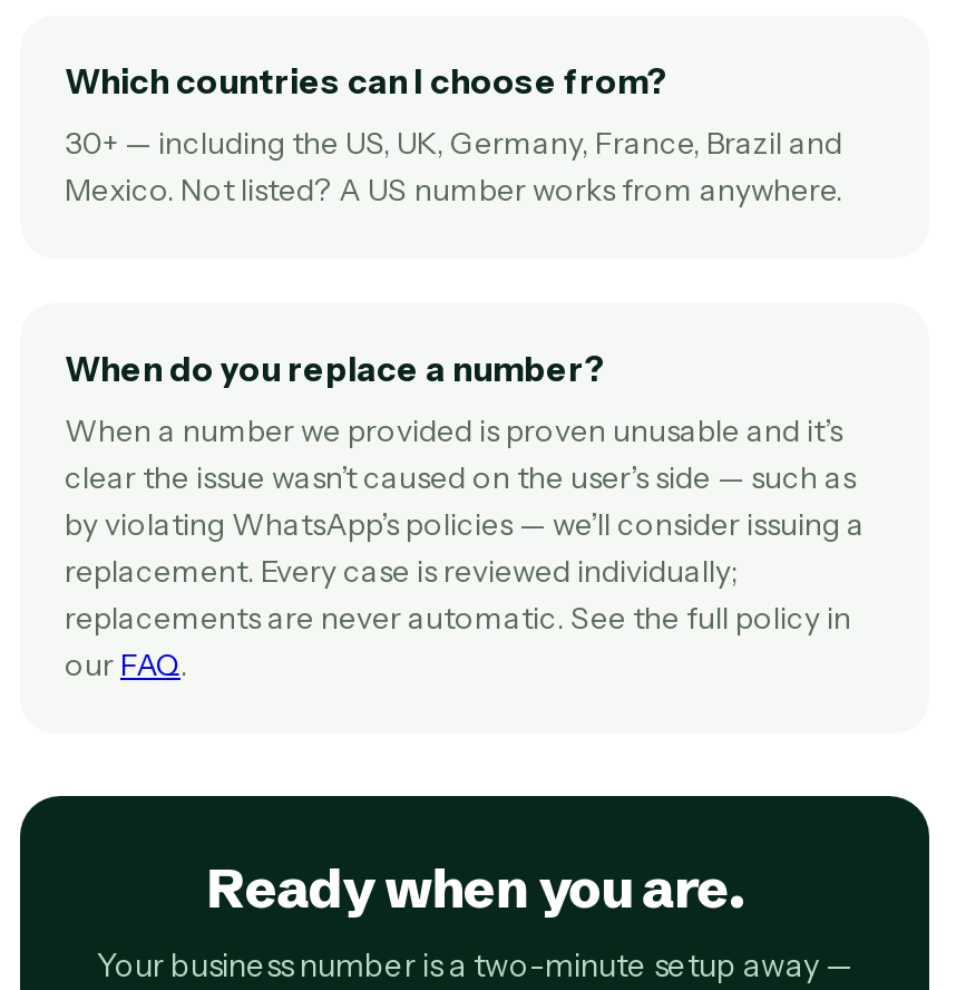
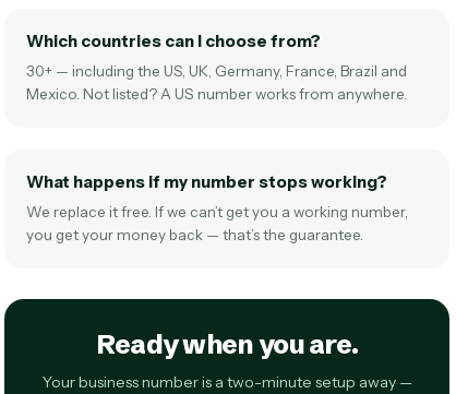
- When do you replace a number?
+ What happens if my number stops working?

- When a number we provided is proven unusable and it’s
- clear the issue wasn’t caused on the user’s side — such as
- by violating WhatsApp’s policies — we’ll consider issuing a
- replacement. Every case is reviewed individually;
- replacements are never automatic. See the full policy in
- our FAQ.
+ We replace it free. If we can’t get you a working number,
+ you get your money back — that’s the guarantee.
